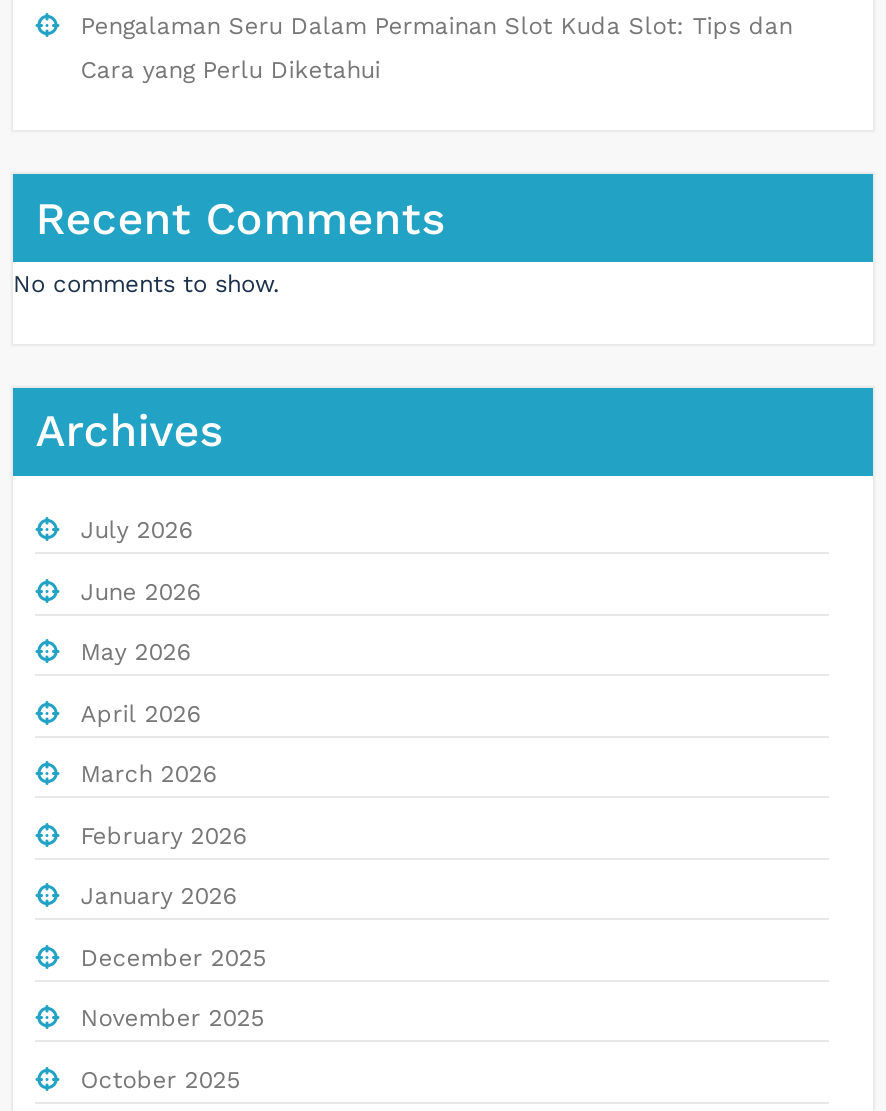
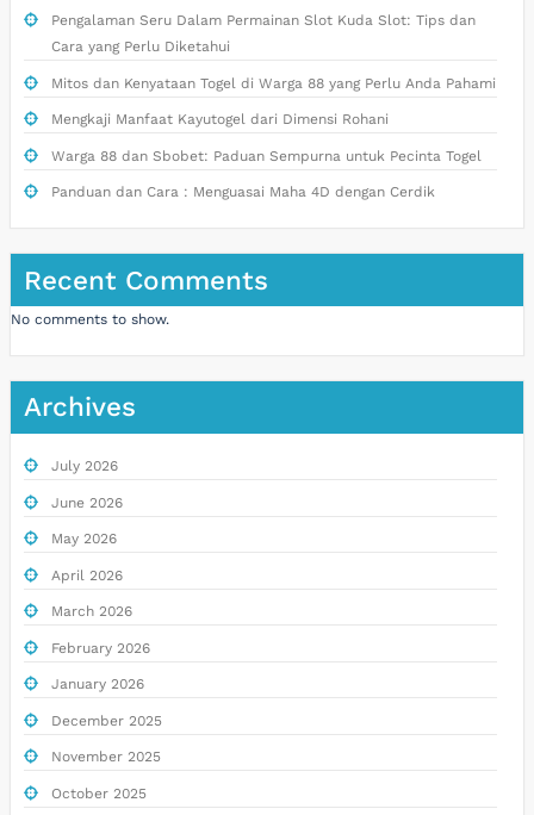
+ Mitos dan Kenyataan Togel di Warga 88 yang Perlu Anda Pahami
+ Mengkaji Manfaat Kayutogel dari Dimensi Rohani
+ Warga 88 dan Sbobet: Paduan Sempurna untuk Pecinta Togel
+ Panduan dan Cara : Menguasai Maha 4D dengan Cerdik
